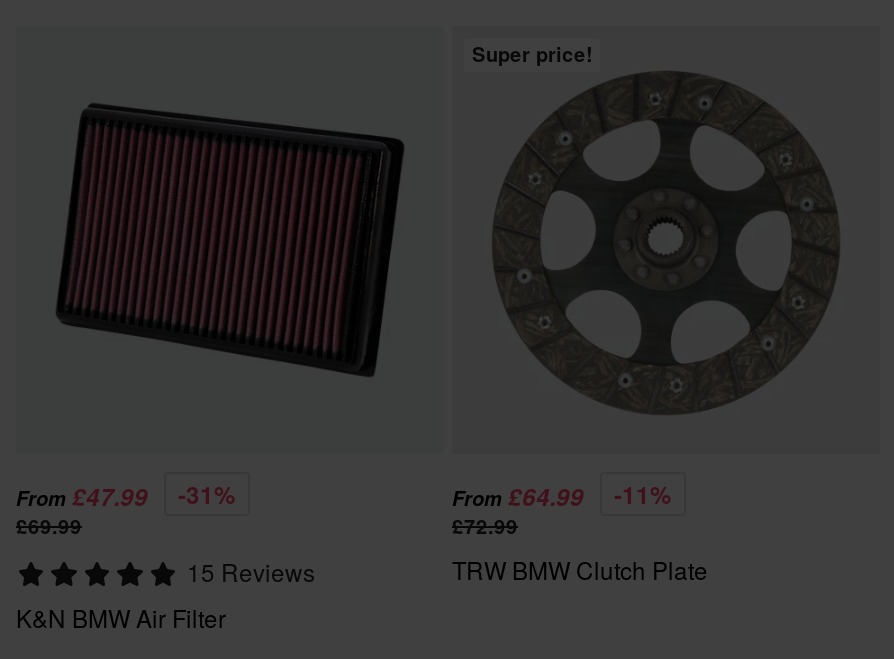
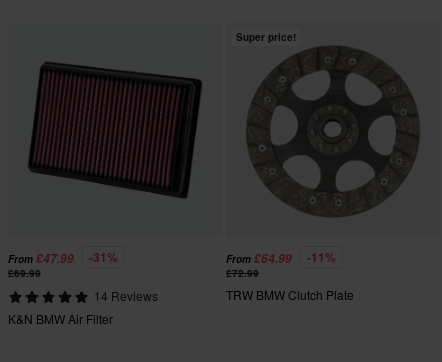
- 15 Reviews
+ 14 Reviews
